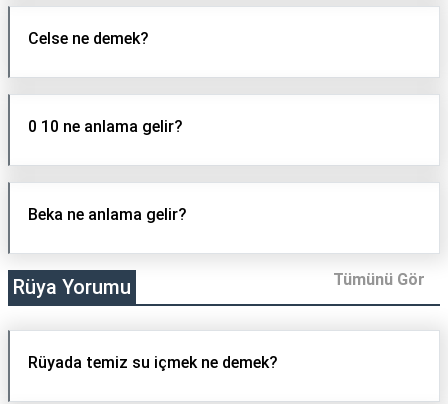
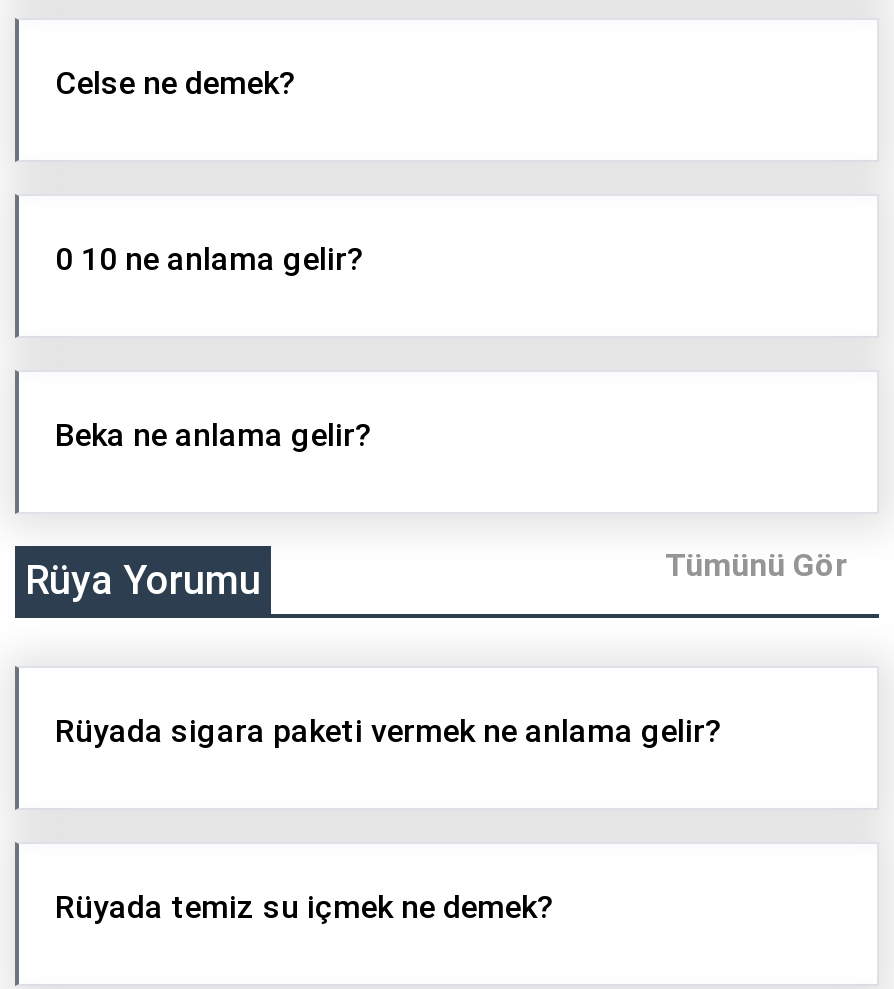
+ Rüyada sigara paketi vermek ne anlama gelir?
